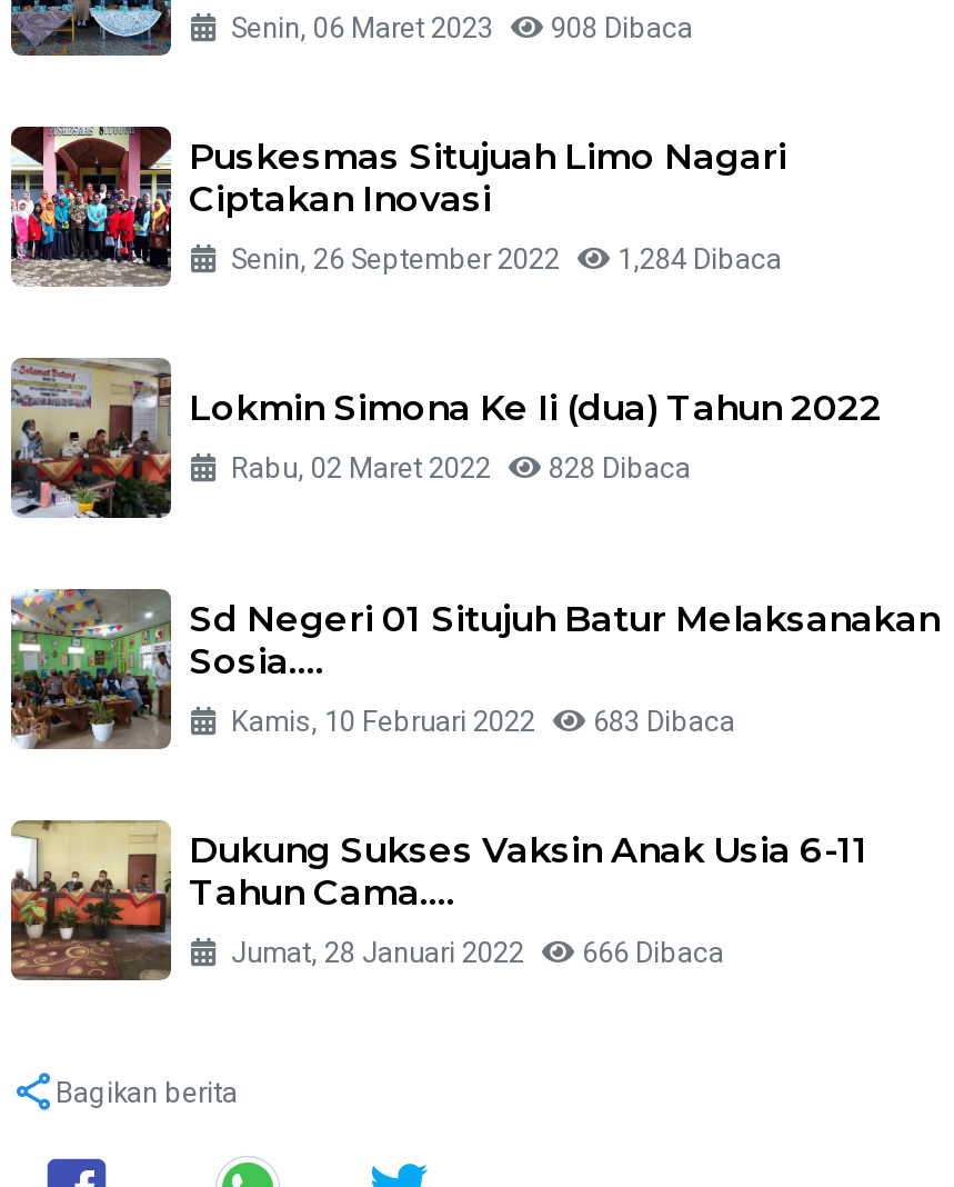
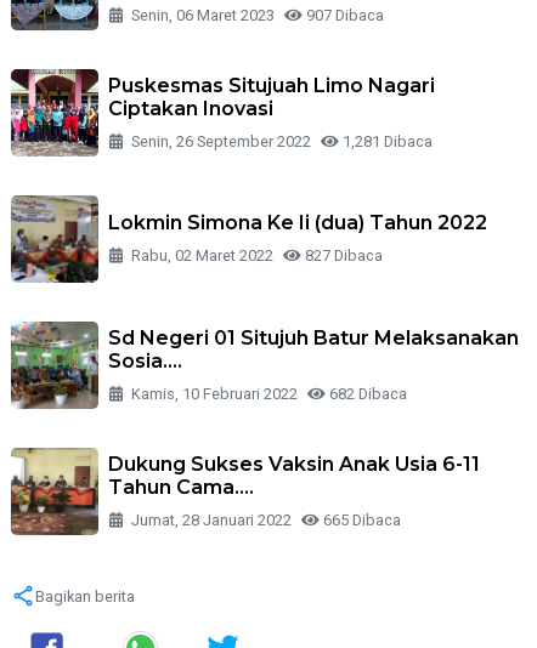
- Senin, 06 Maret 2023 908 Dibaca
+ Senin, 06 Maret 2023 907 Dibaca

- Senin, 26 September 2022 1,284 Dibaca
+ Senin, 26 September 2022 1,281 Dibaca

- Rabu, 02 Maret 2022 828 Dibaca
+ Rabu, 02 Maret 2022 827 Dibaca

- Kamis, 10 Februari 2022 683 Dibaca
+ Kamis, 10 Februari 2022 682 Dibaca

- Jumat, 28 Januari 2022 666 Dibaca
+ Jumat, 28 Januari 2022 665 Dibaca
